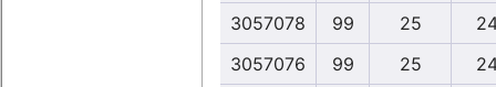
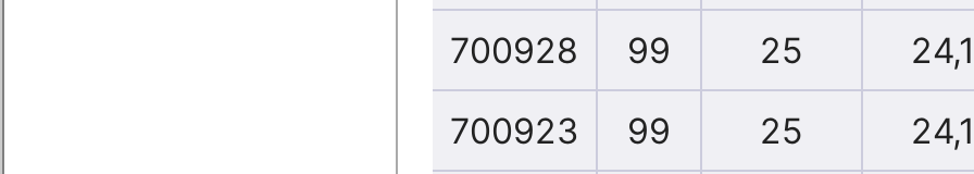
- 3057078 99
+ 700928 99

- 3057076 99
+ 700923 99
